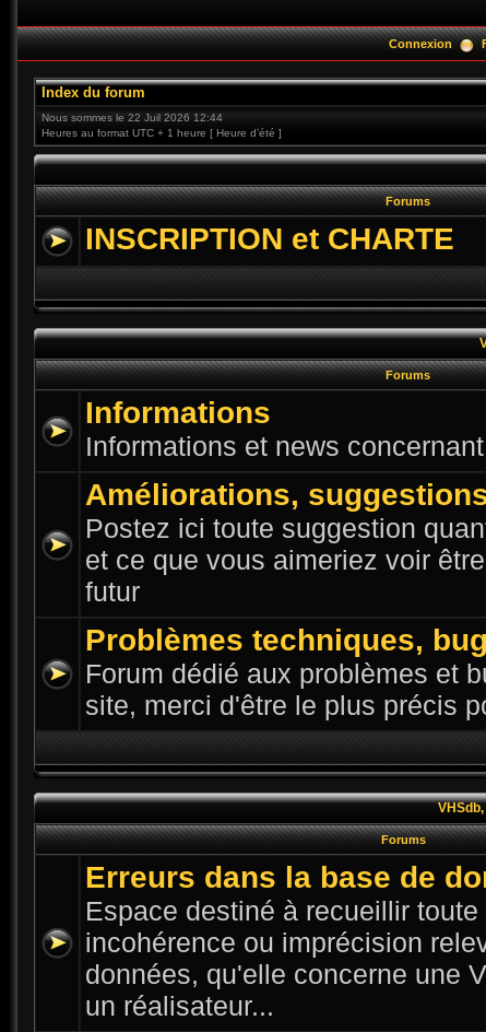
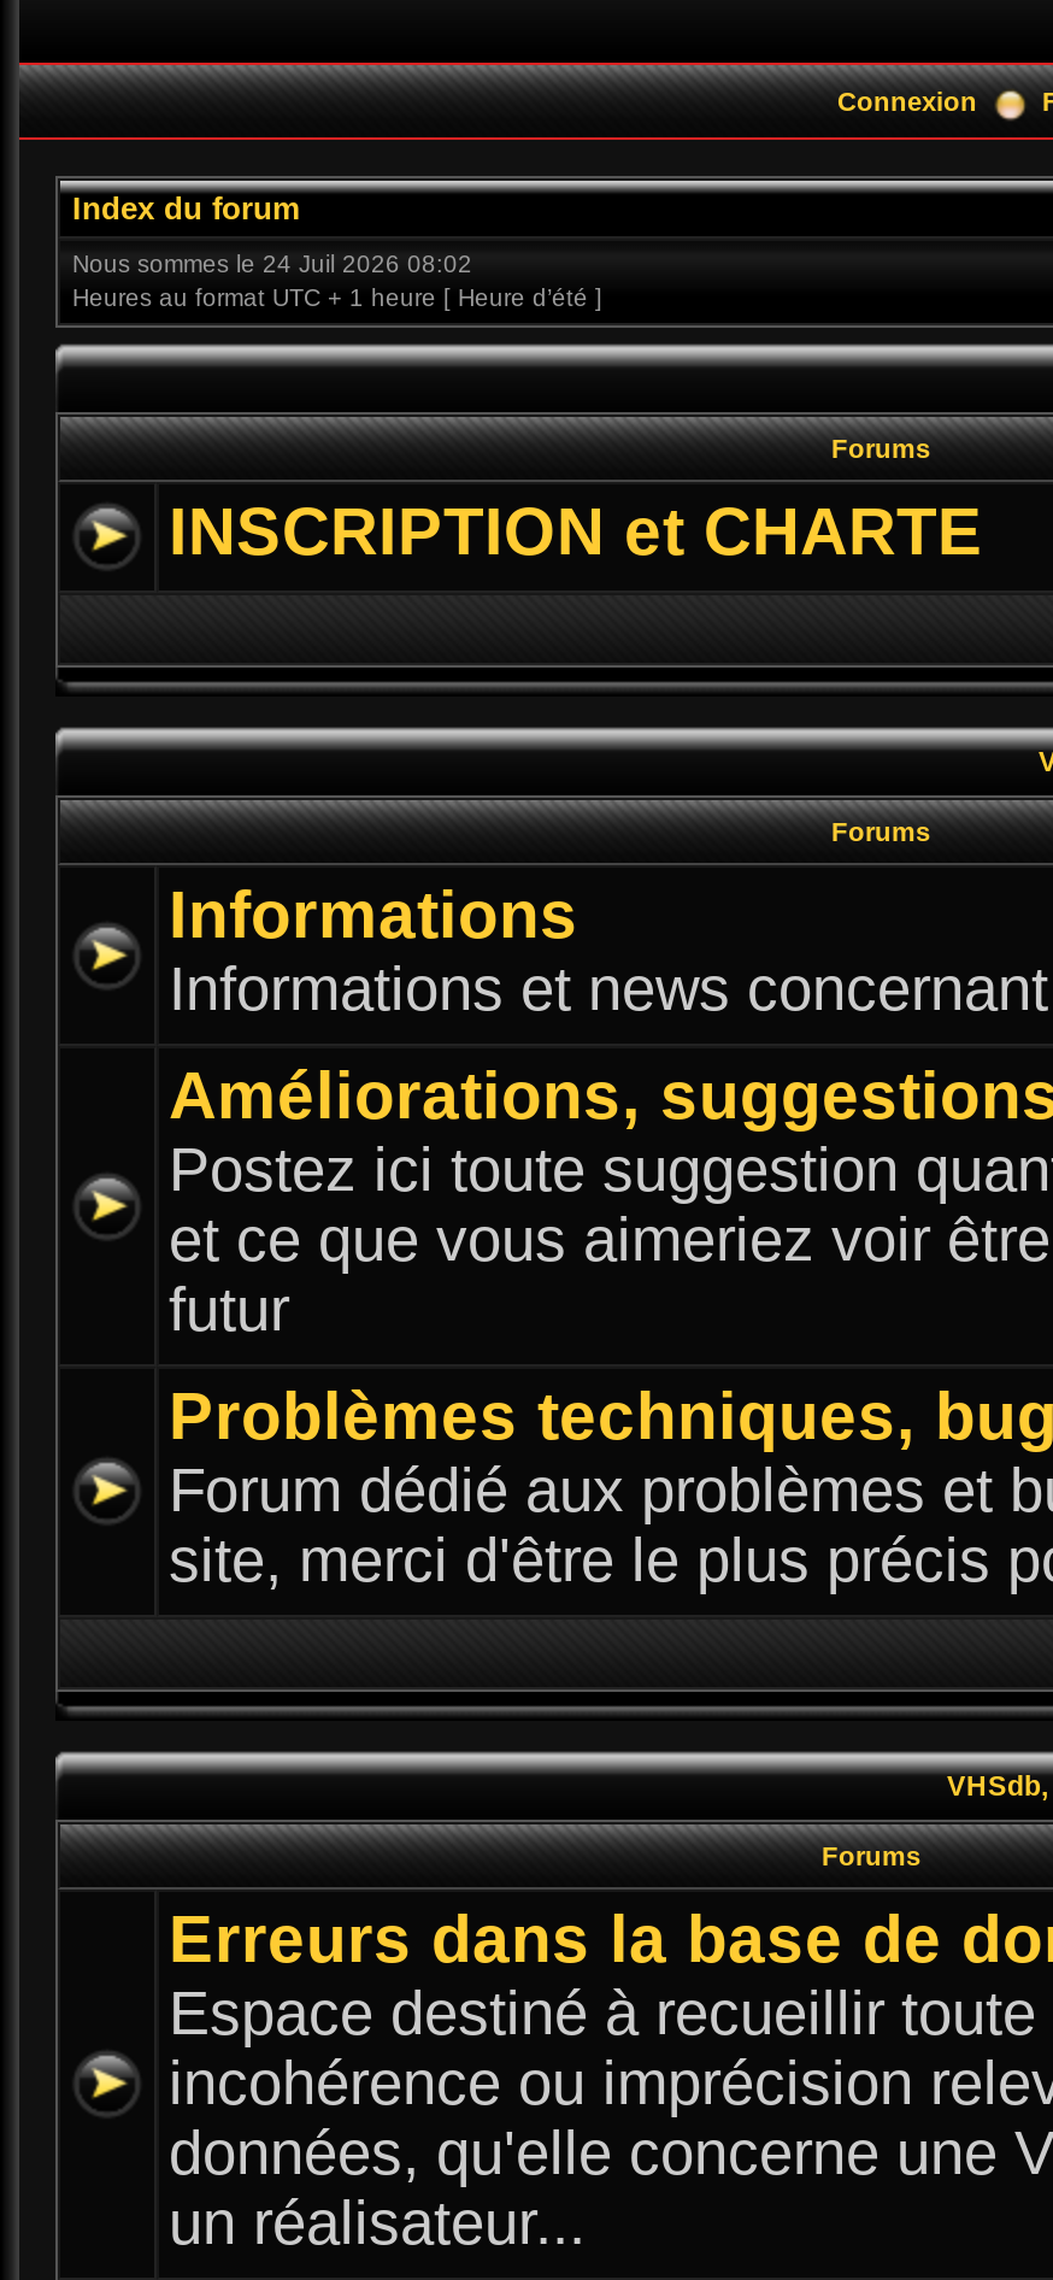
- Nous sommes le 22 Juil 2026 12:44
+ Nous sommes le 24 Juil 2026 08:02
